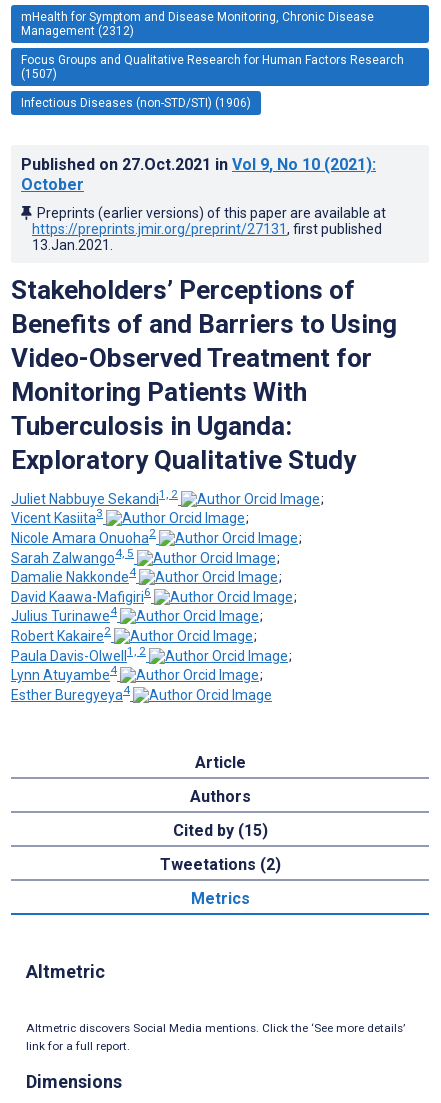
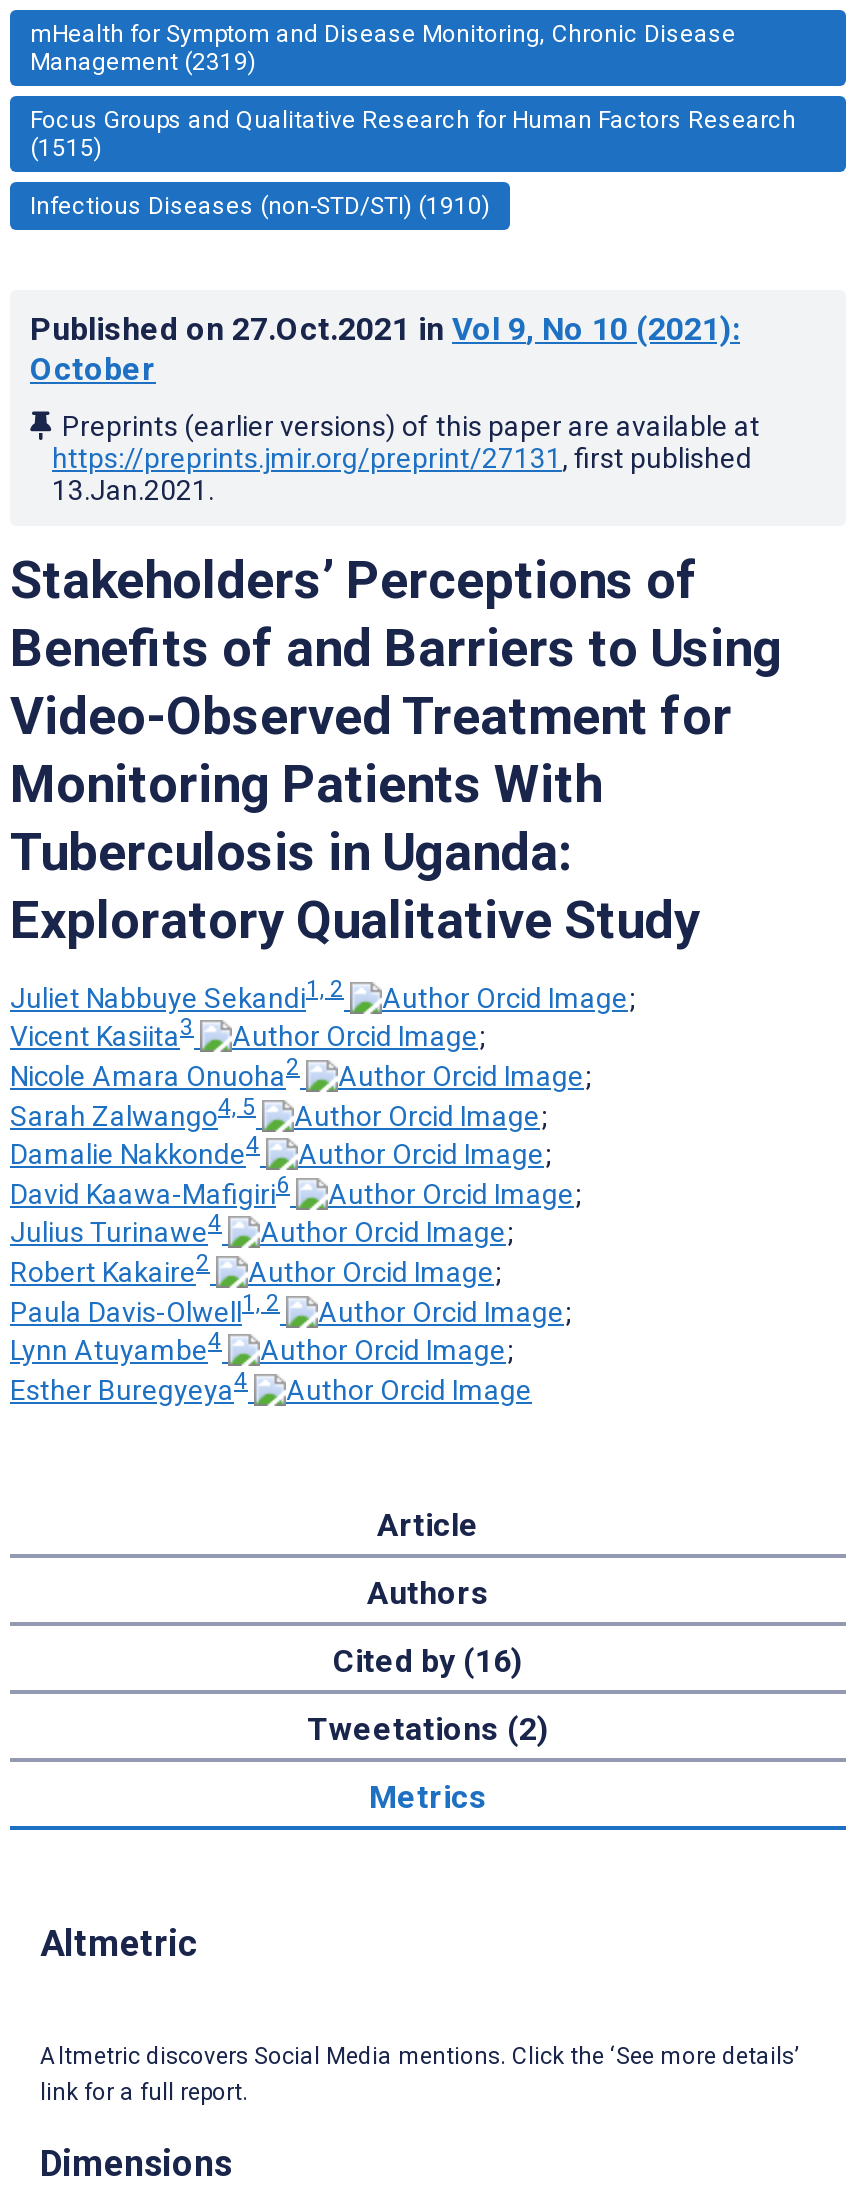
- Management (2312)
+ Management (2319)

- (1507)
+ (1515)

- Infectious Diseases (non-STD/STI) (1906)
+ Infectious Diseases (non-STD/STI) (1910)

- Cited by (15)
+ Cited by (16)
